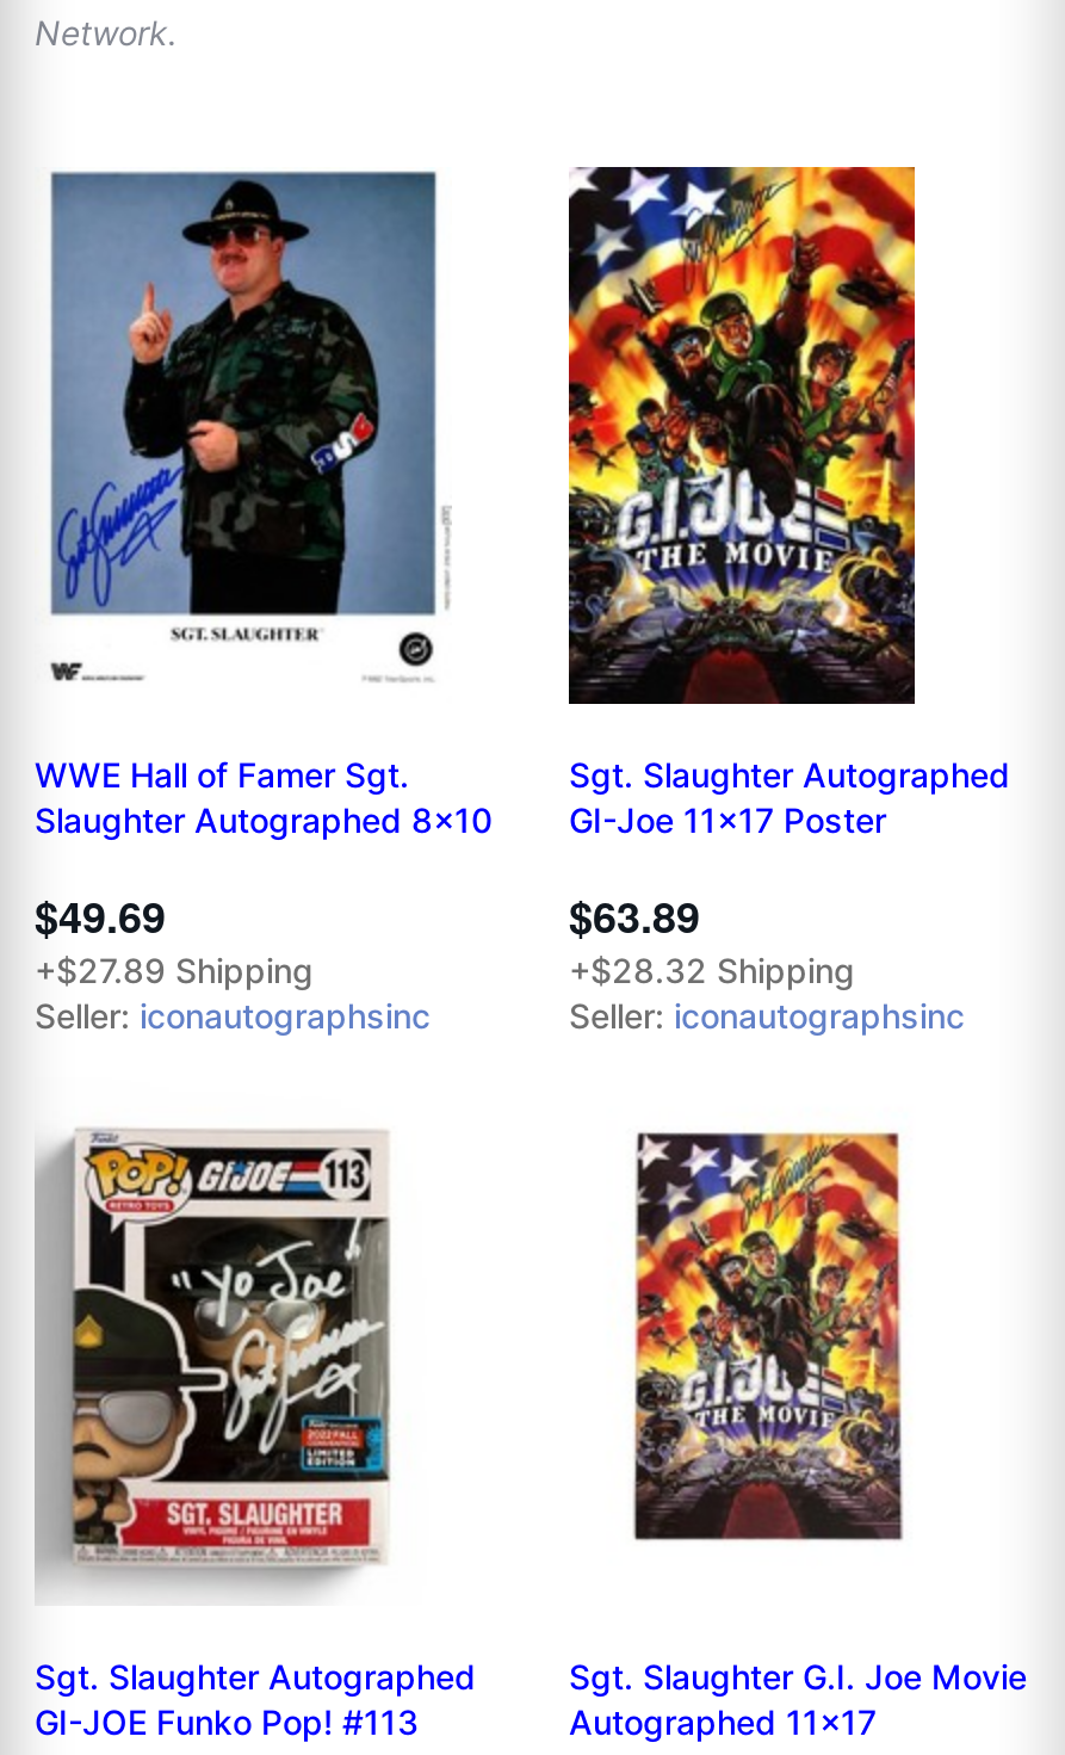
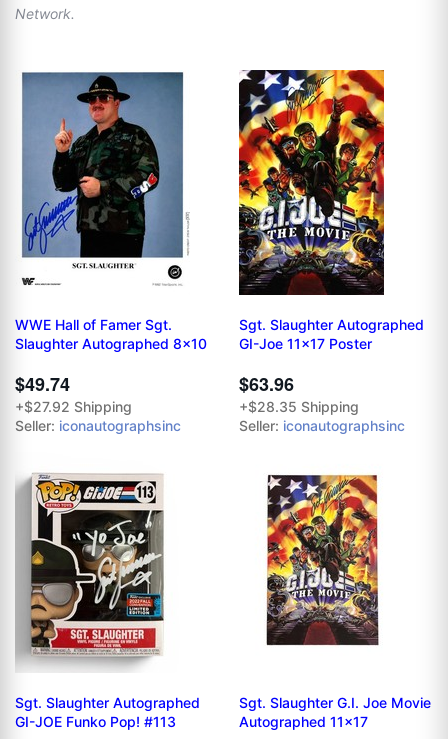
- $49.69
+ $49.74

- $63.89
+ $63.96

- +$27.89 Shipping
+ +$27.92 Shipping

- +$28.32 Shipping
+ +$28.35 Shipping
